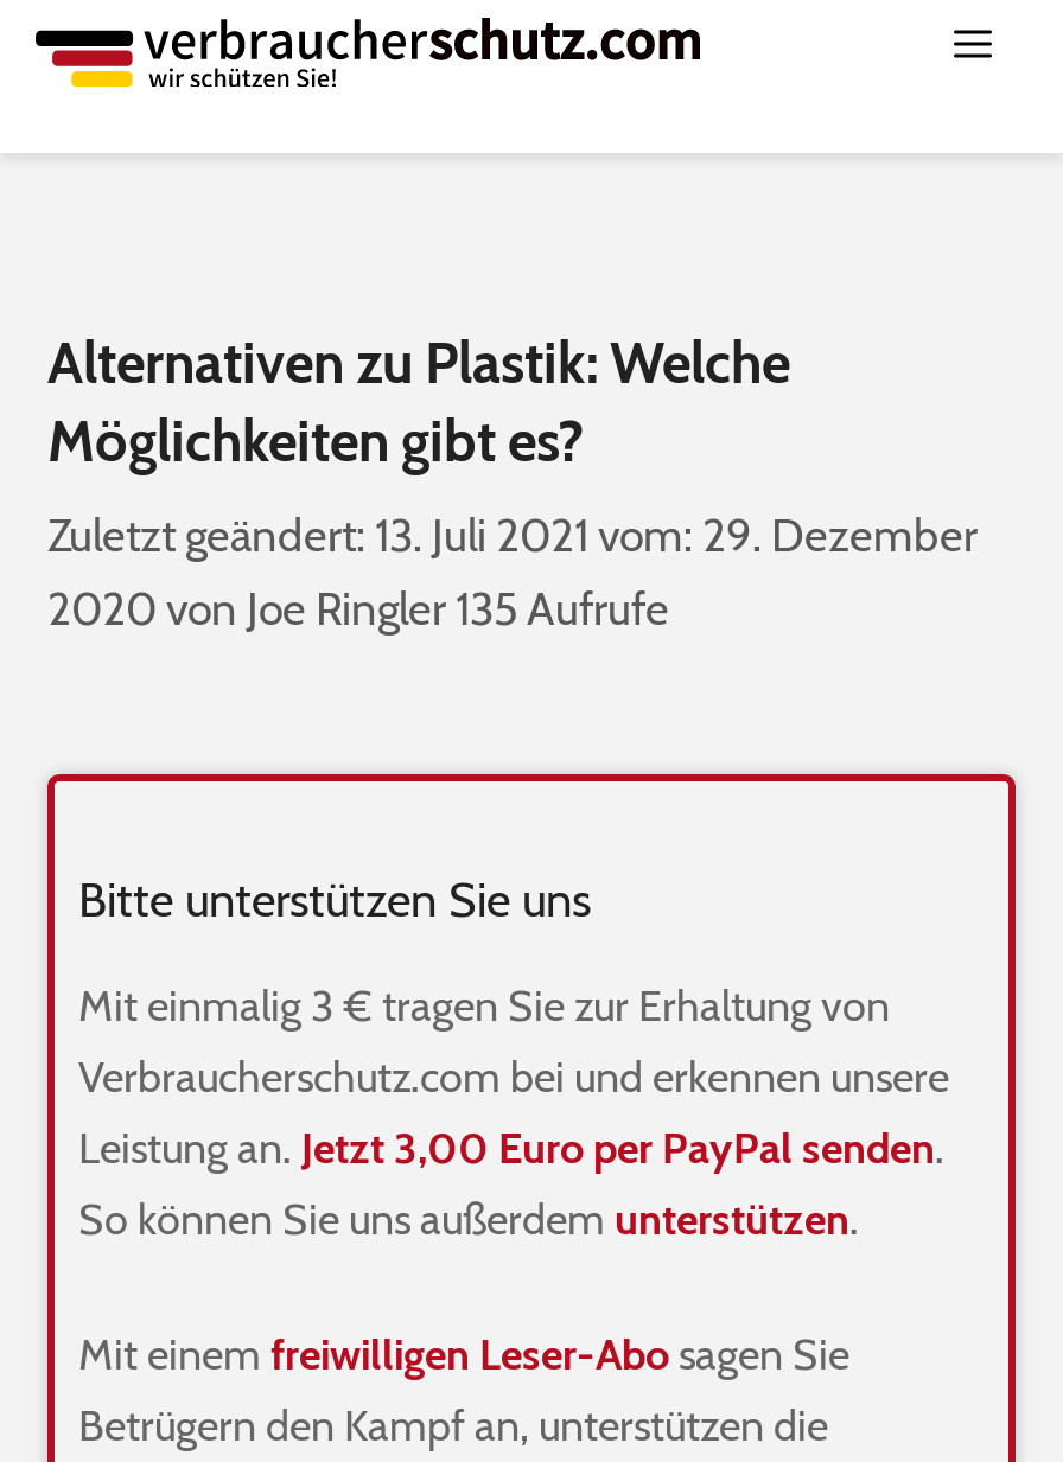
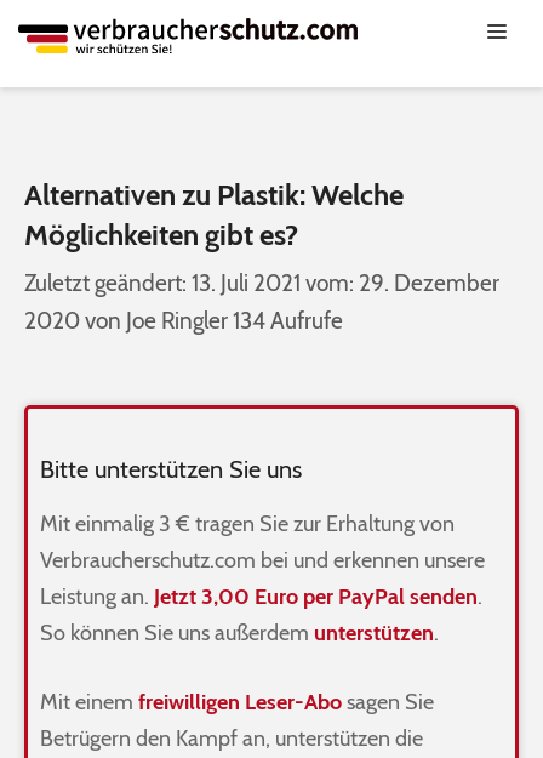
- 2020 von Joe Ringler 135 Aufrufe
+ 2020 von Joe Ringler 134 Aufrufe
